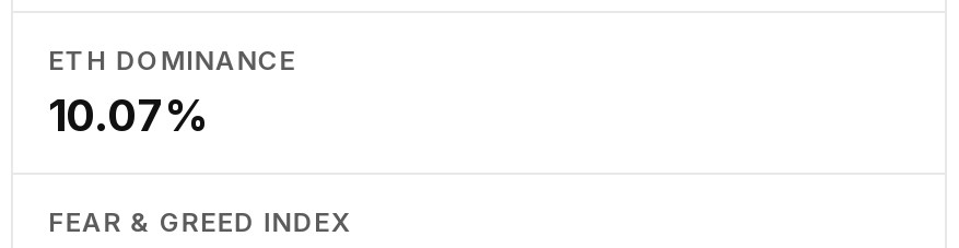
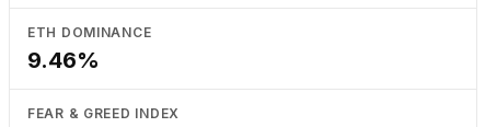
- 10.07%
+ 9.46%
